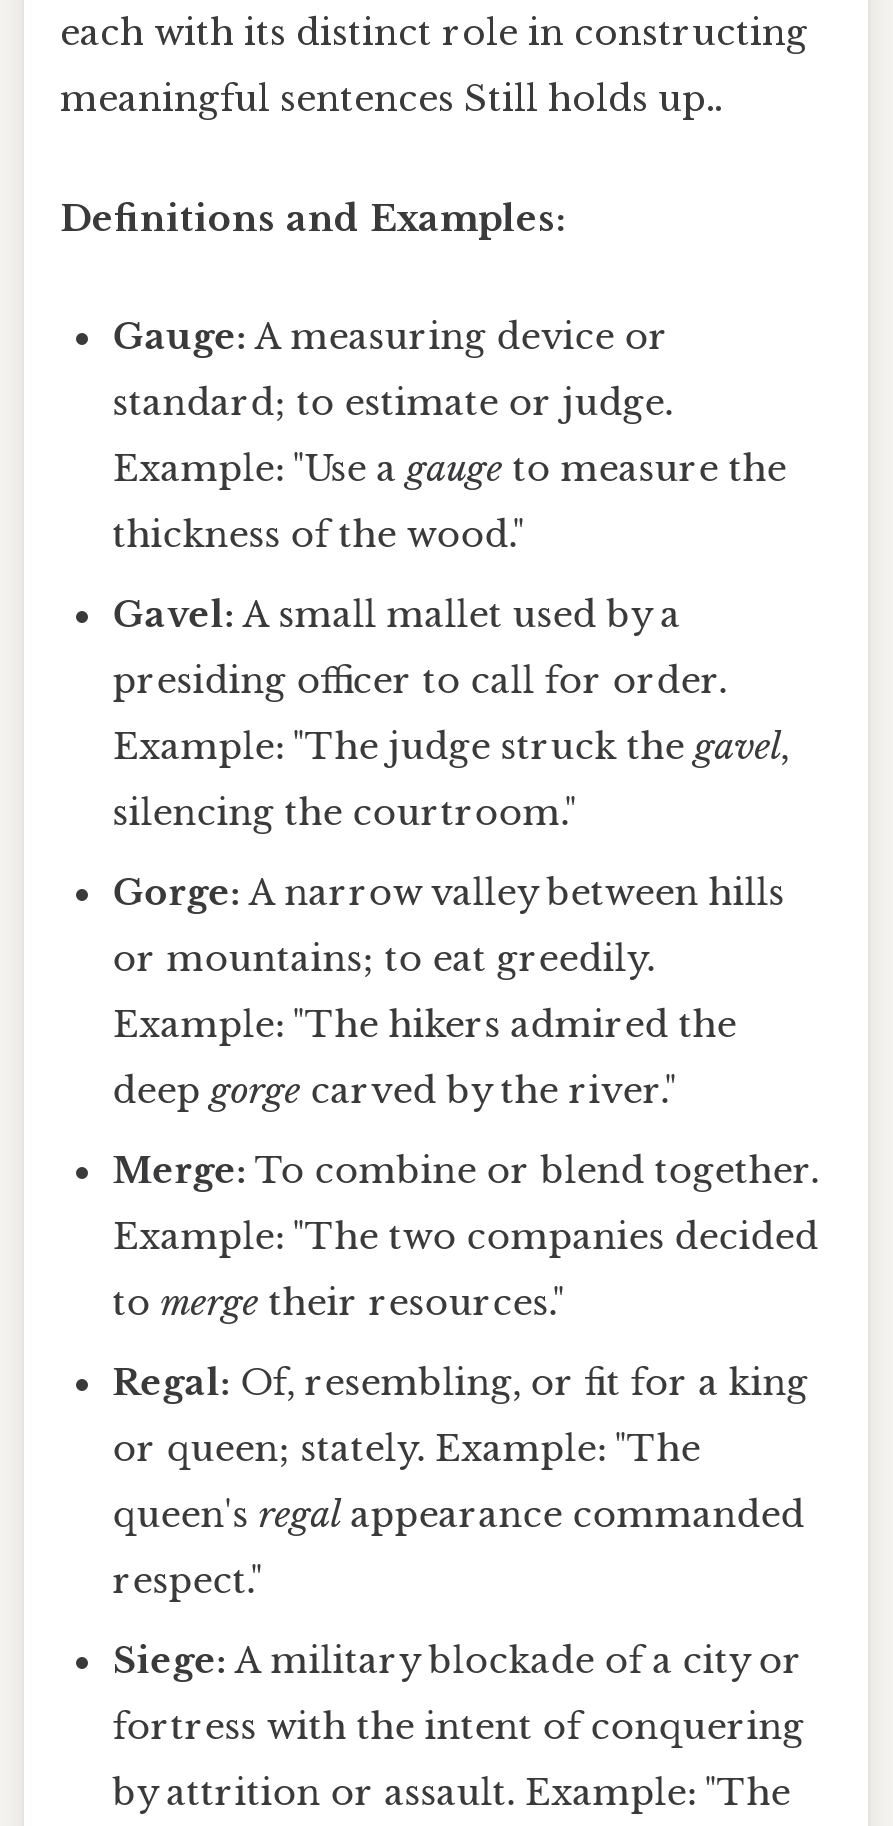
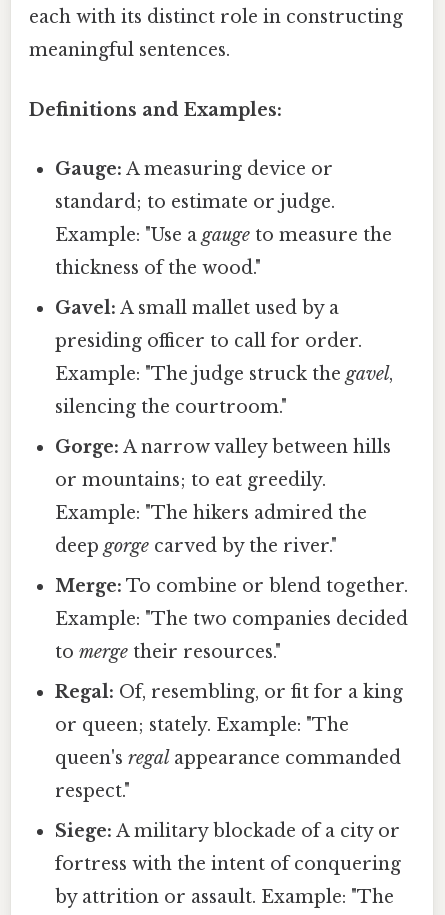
- meaningful sentences Still holds up..
+ meaningful sentences.
